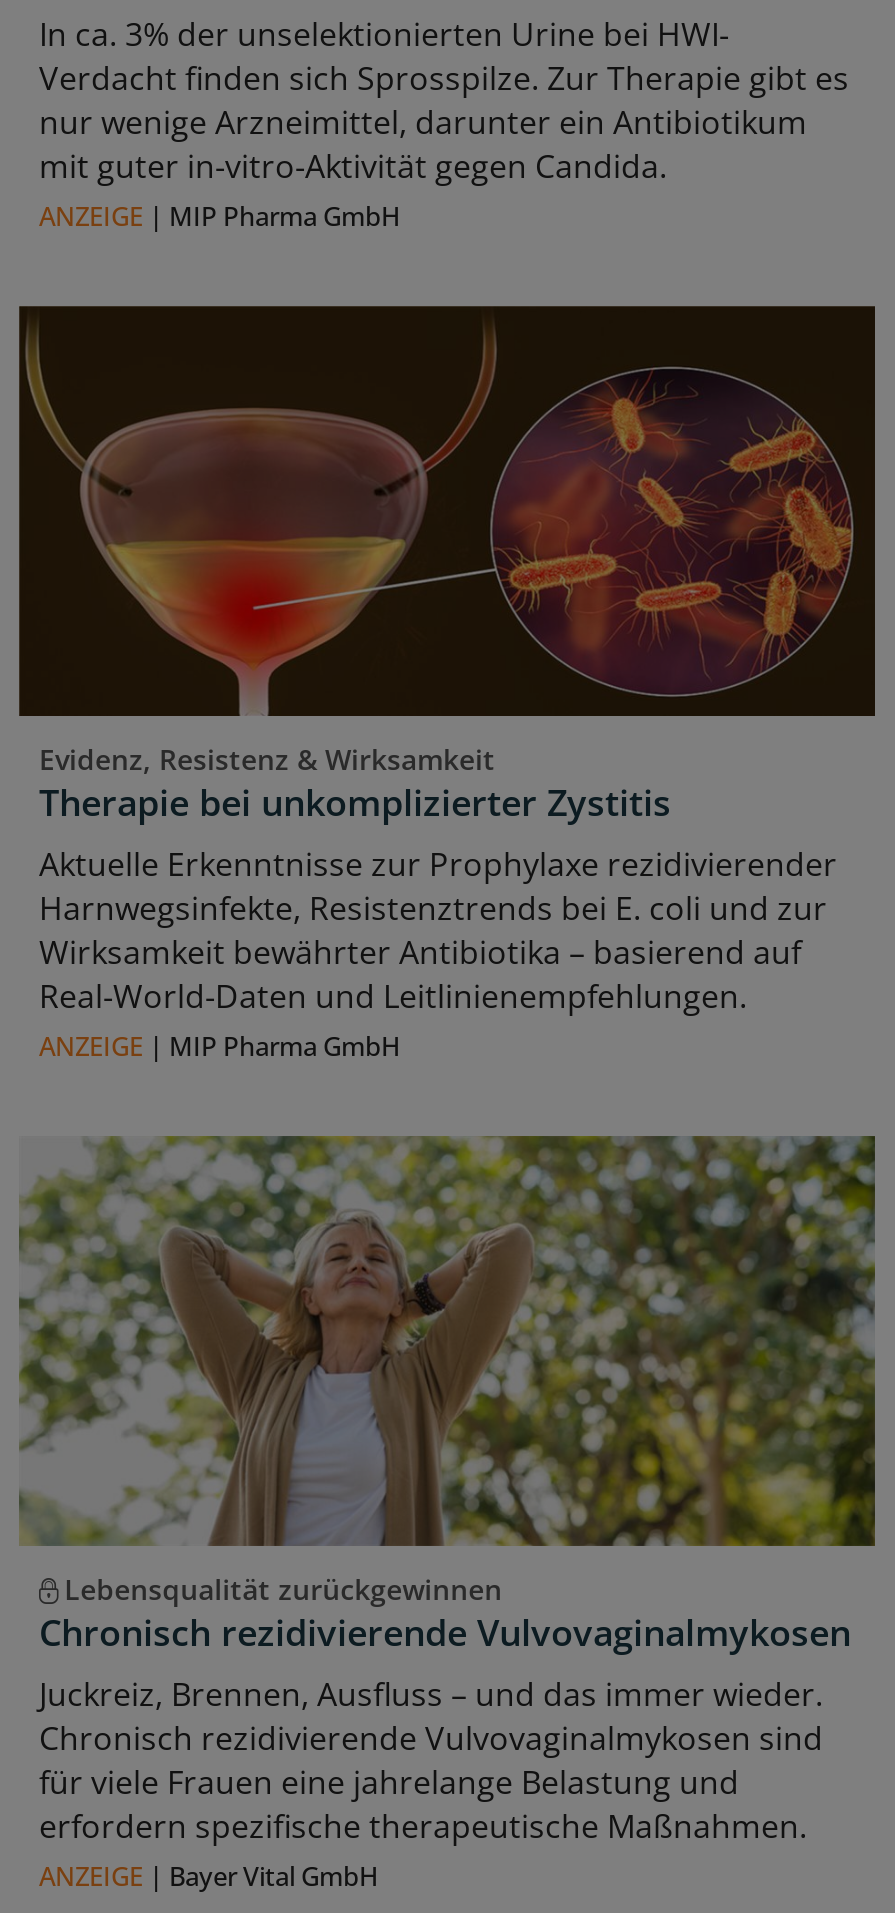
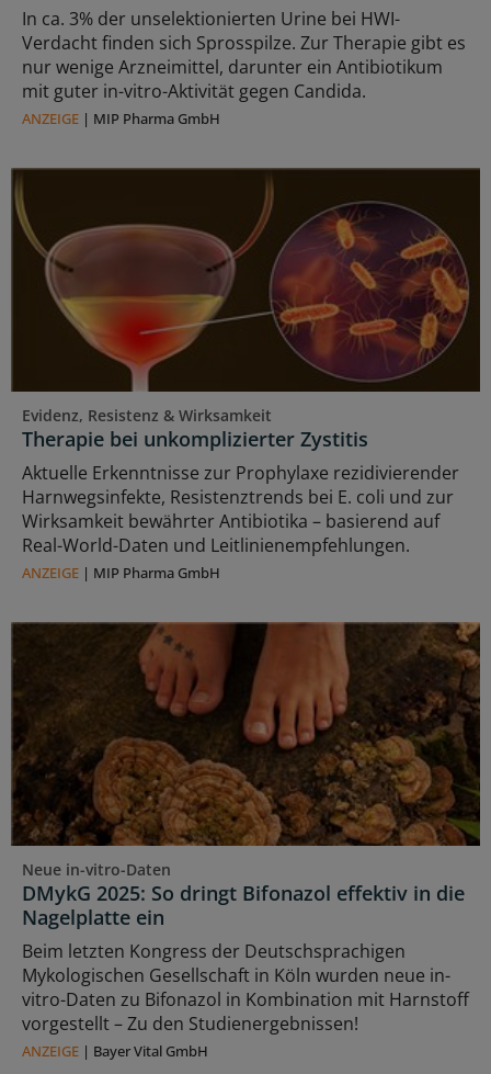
- [image]
- Lebensqualität zurückgewinnen
- Chronisch rezidivierende Vulvovaginalmykosen
- Juckreiz, Brennen, Ausfluss – und das immer wieder.
- Chronisch rezidivierende Vulvovaginalmykosen sind
- für viele Frauen eine jahrelange Belastung und
- erfordern spezifische therapeutische Maßnahmen.
+ [image]
+ Neue in-vitro-Daten
+ DMykG 2025: So dringt Bifonazol effektiv in die
+ Nagelplatte ein
+ Beim letzten Kongress der Deutschsprachigen
+ Mykologischen Gesellschaft in Köln wurden neue in-
+ vitro-Daten zu Bifonazol in Kombination mit Harnstoff
+ vorgestellt – Zu den Studienergebnissen!
